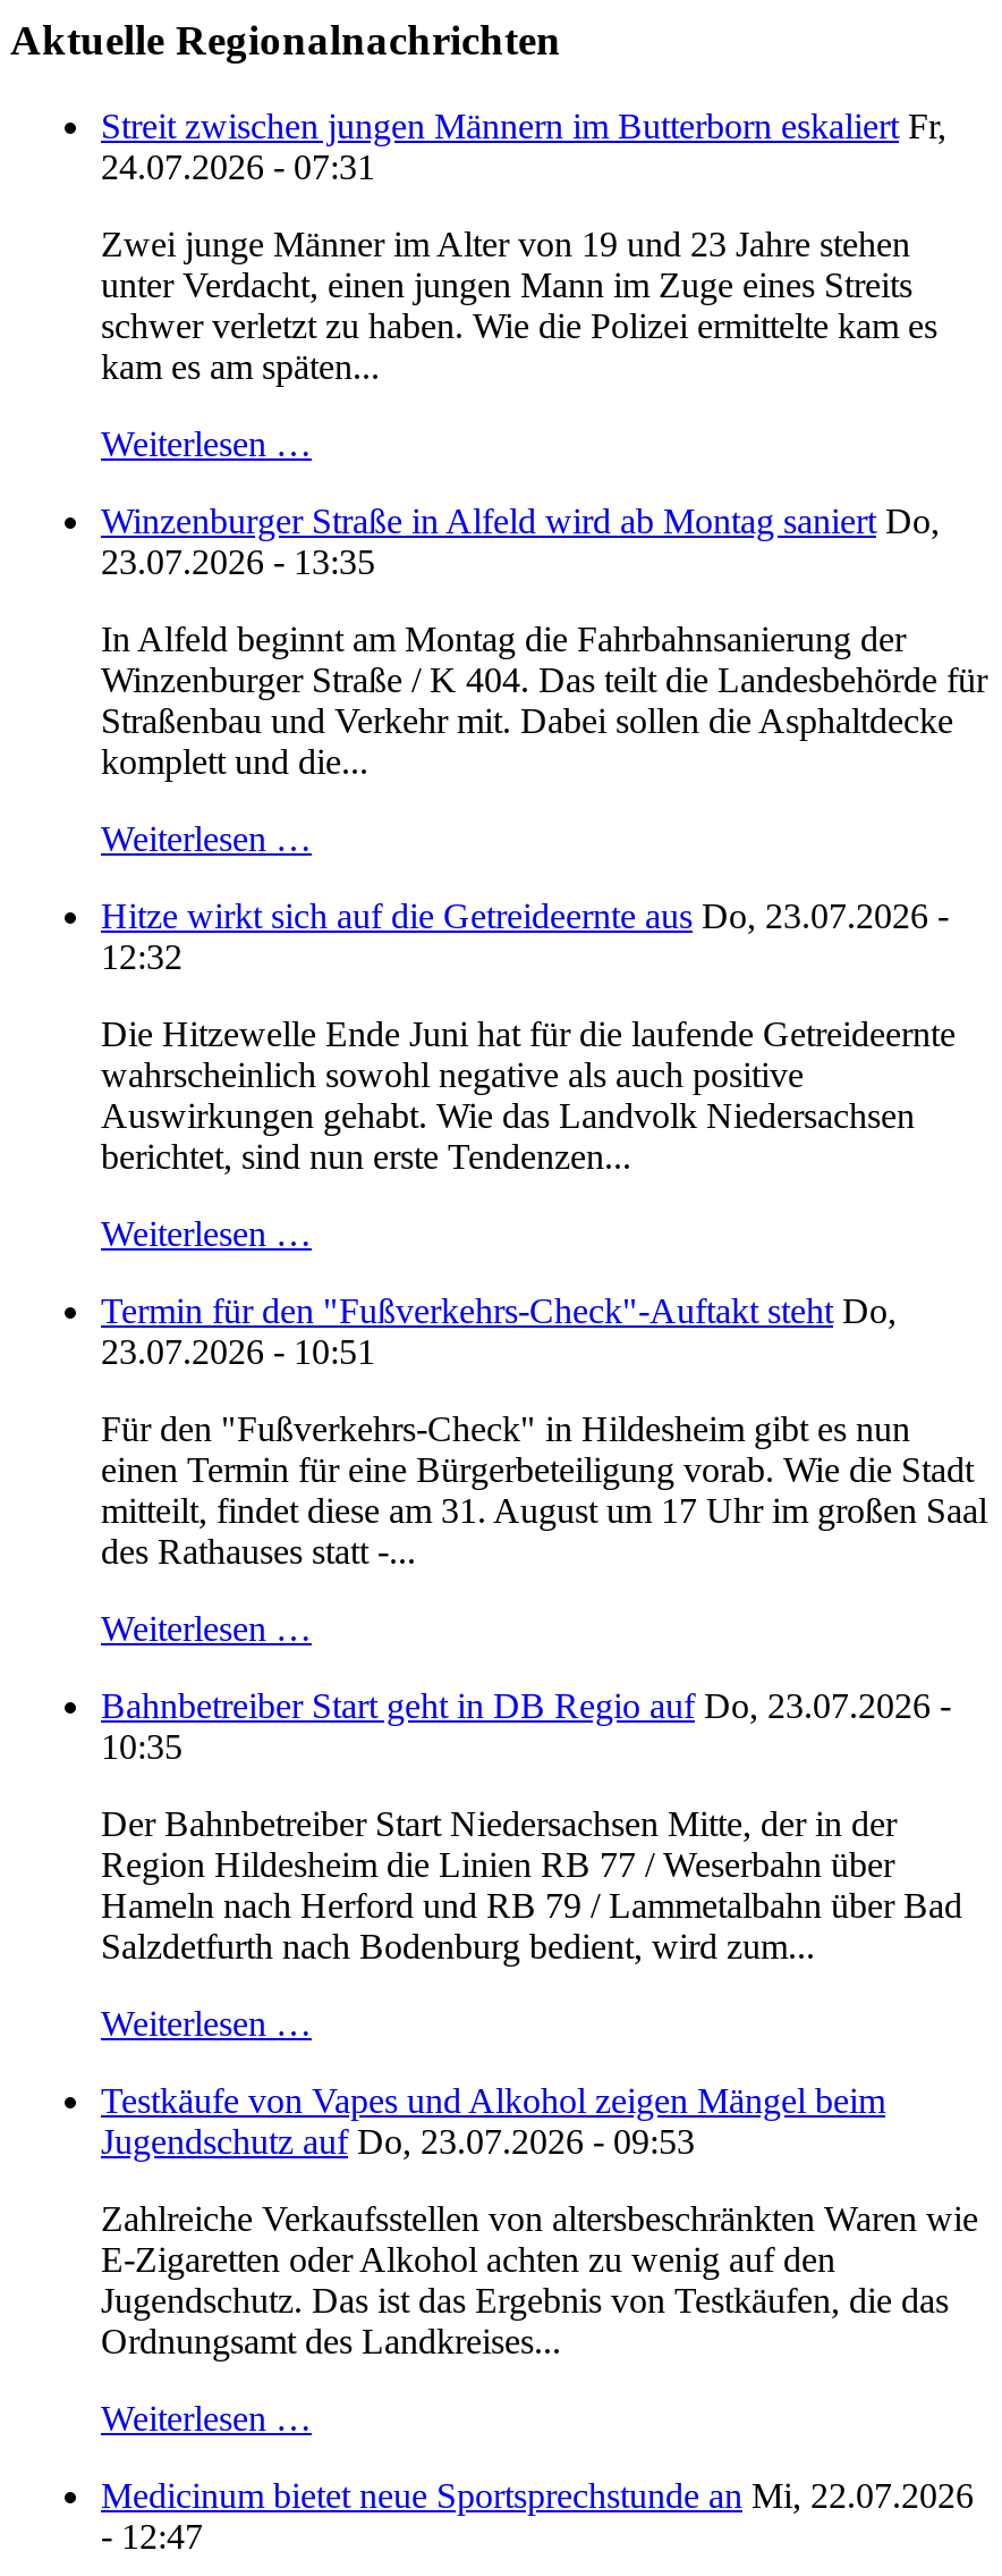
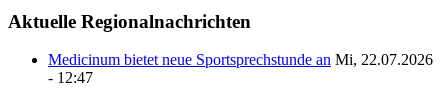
- Streit zwischen jungen Männern im Butterborn eskaliert Fr,
- 24.07.2026 - 07:31
- Zwei junge Männer im Alter von 19 und 23 Jahre stehen
- unter Verdacht, einen jungen Mann im Zuge eines Streits
- schwer verletzt zu haben. Wie die Polizei ermittelte kam es
- kam es am späten...
- Weiterlesen …
- Winzenburger Straße in Alfeld wird ab Montag saniert Do,
- 23.07.2026 - 13:35
- In Alfeld beginnt am Montag die Fahrbahnsanierung der
- Winzenburger Straße / K 404. Das teilt die Landesbehörde für
- Straßenbau und Verkehr mit. Dabei sollen die Asphaltdecke
- komplett und die...
- Weiterlesen …
- Hitze wirkt sich auf die Getreideernte aus Do, 23.07.2026 -
- 12:32
- Die Hitzewelle Ende Juni hat für die laufende Getreideernte
- wahrscheinlich sowohl negative als auch positive
- Auswirkungen gehabt. Wie das Landvolk Niedersachsen
- berichtet, sind nun erste Tendenzen...
- Weiterlesen …
- Termin für den "Fußverkehrs-Check"-Auftakt steht Do,
- 23.07.2026 - 10:51
- Für den "Fußverkehrs-Check" in Hildesheim gibt es nun
- einen Termin für eine Bürgerbeteiligung vorab. Wie die Stadt
- mitteilt, findet diese am 31. August um 17 Uhr im großen Saal
- des Rathauses statt -...
- Weiterlesen …
- Bahnbetreiber Start geht in DB Regio auf Do, 23.07.2026 -
- 10:35
- Der Bahnbetreiber Start Niedersachsen Mitte, der in der
- Region Hildesheim die Linien RB 77 / Weserbahn über
- Hameln nach Herford und RB 79 / Lammetalbahn über Bad
- Salzdetfurth nach Bodenburg bedient, wird zum...
- Weiterlesen …
- Testkäufe von Vapes und Alkohol zeigen Mängel beim
- Jugendschutz auf Do, 23.07.2026 - 09:53
- Zahlreiche Verkaufsstellen von altersbeschränkten Waren wie
- E-Zigaretten oder Alkohol achten zu wenig auf den
- Jugendschutz. Das ist das Ergebnis von Testkäufen, die das
- Ordnungsamt des Landkreises...
- Weiterlesen …
